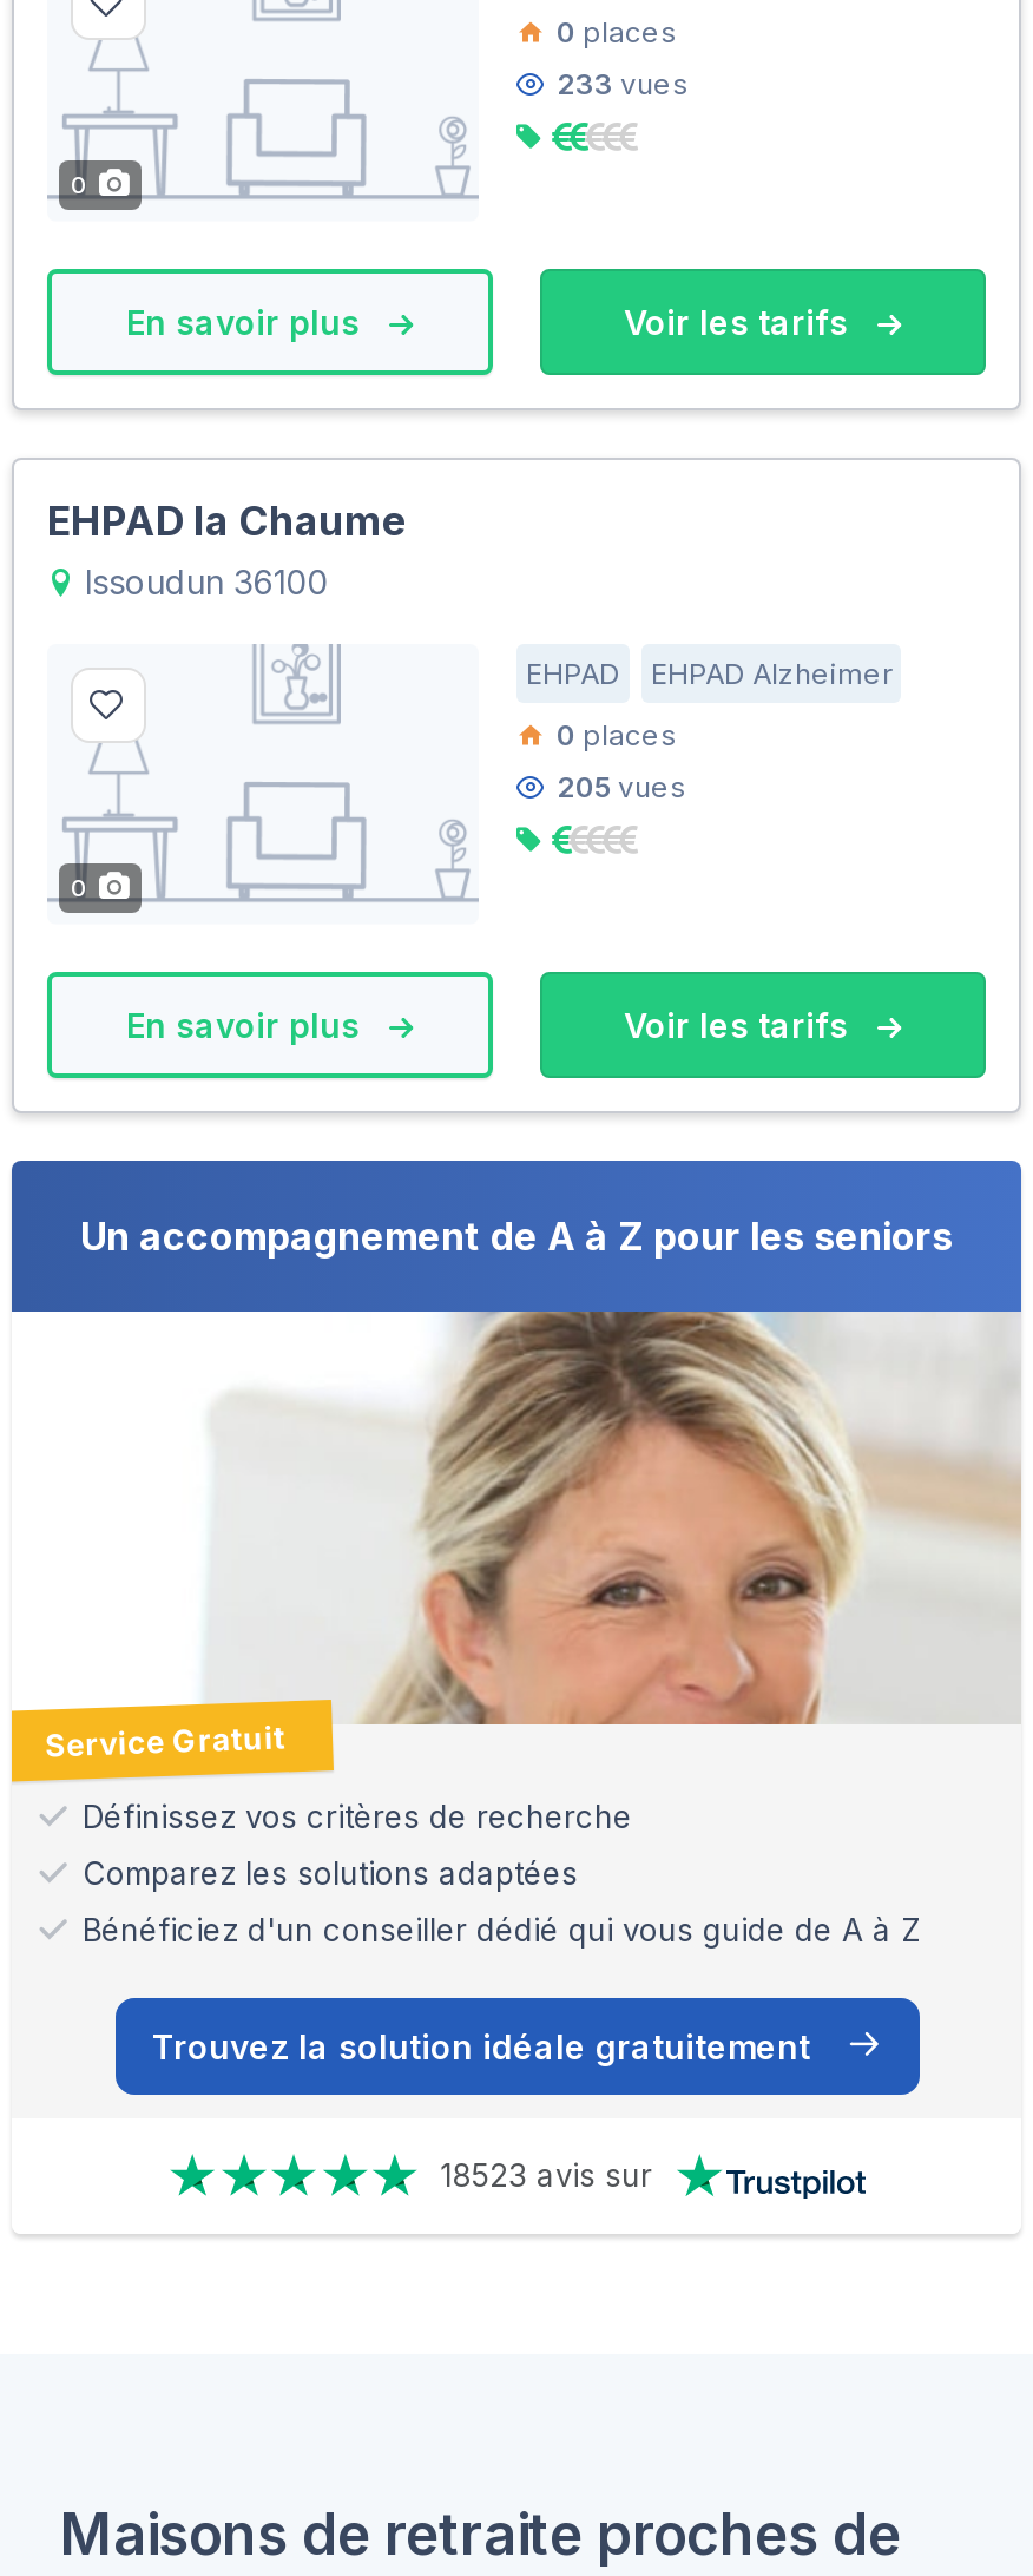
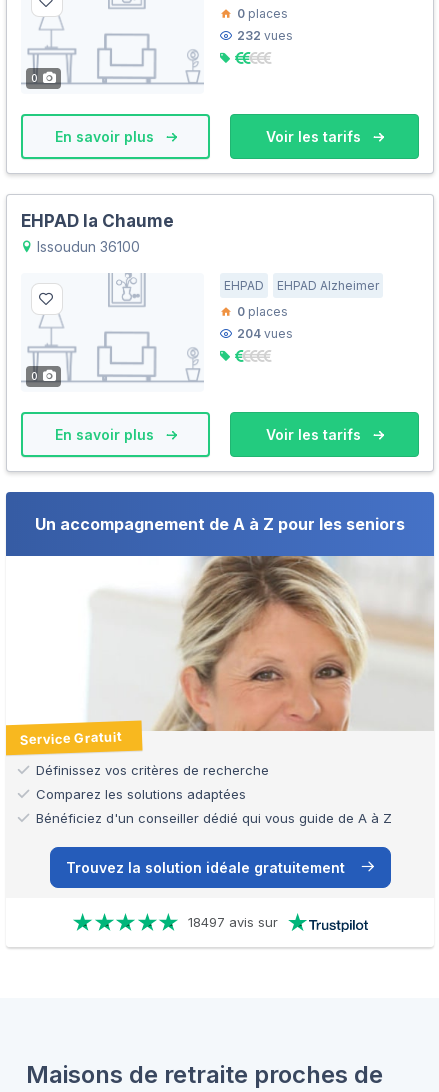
- 233 vues
+ 232 vues

- 205 vues
+ 204 vues

- 18523 avis sur
+ 18497 avis sur
